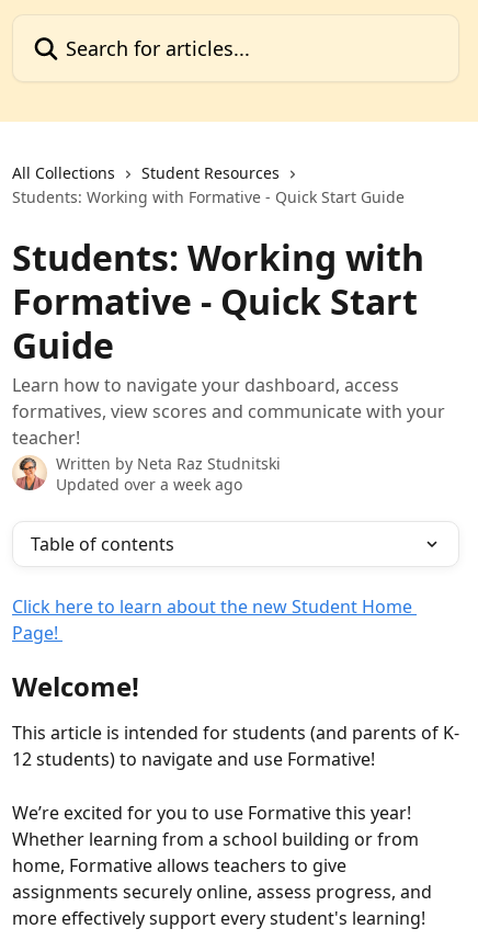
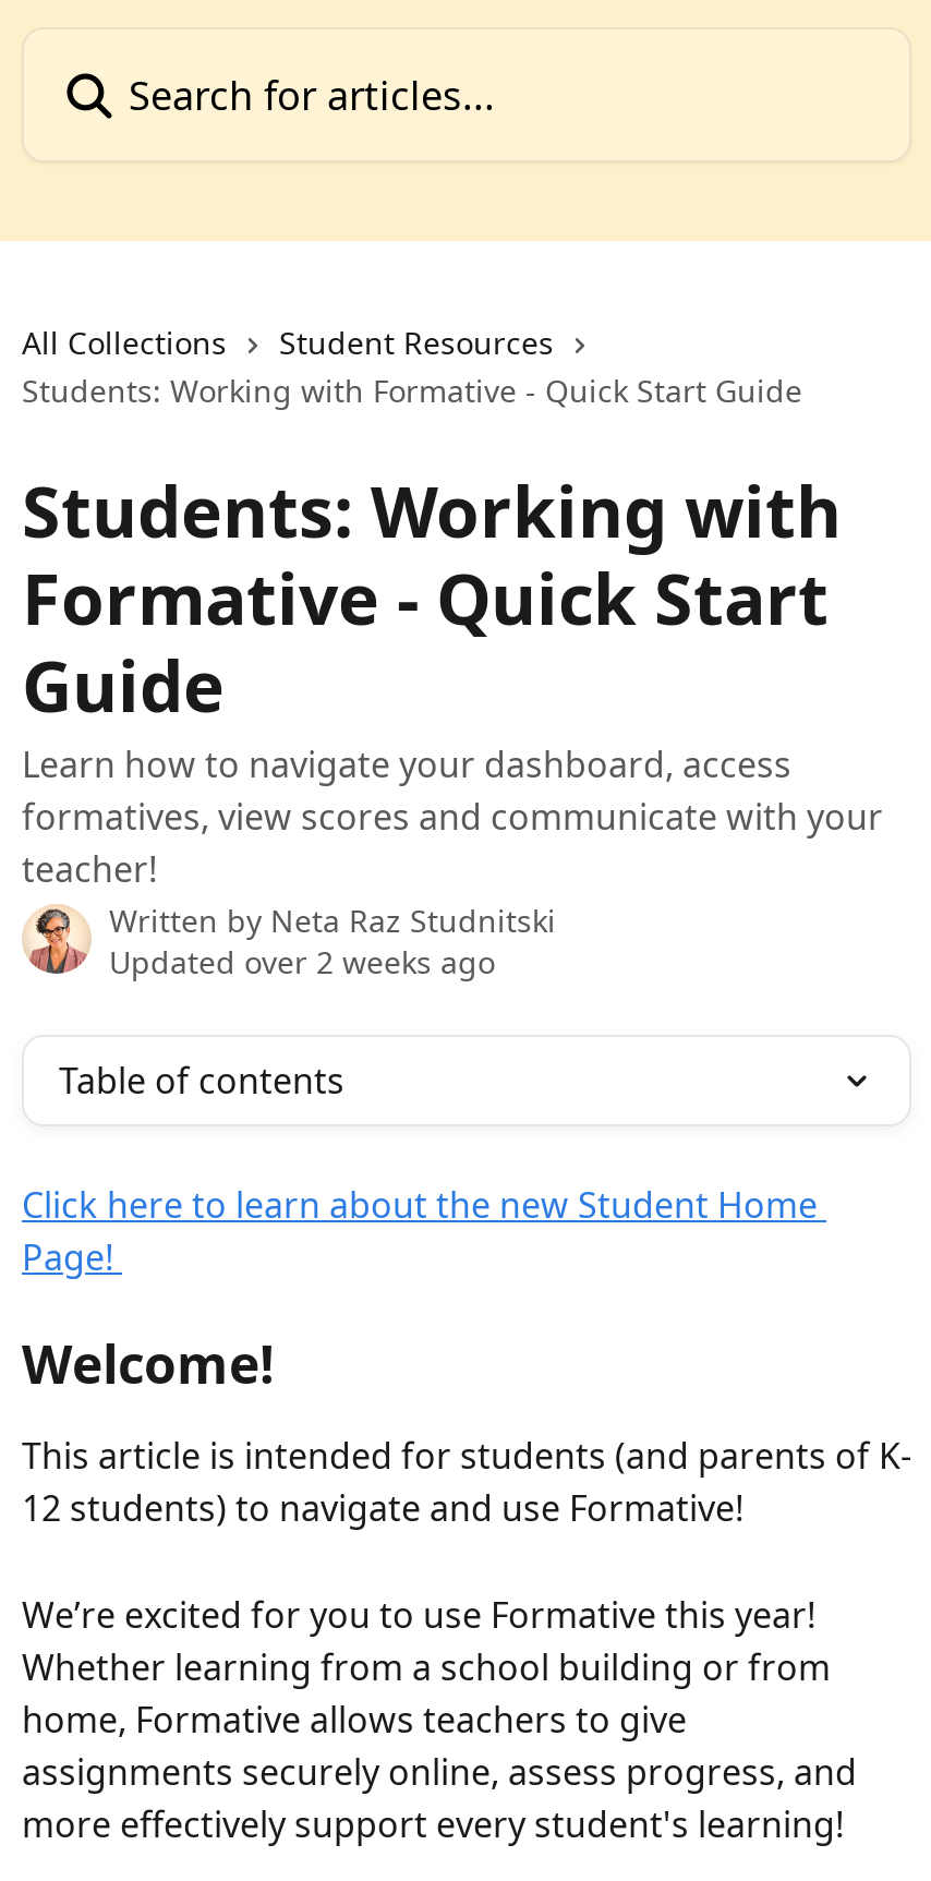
- Updated over a week ago
+ Updated over 2 weeks ago
